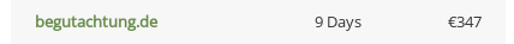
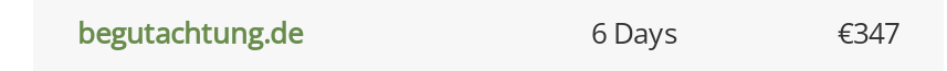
- 9 Days
+ 6 Days
